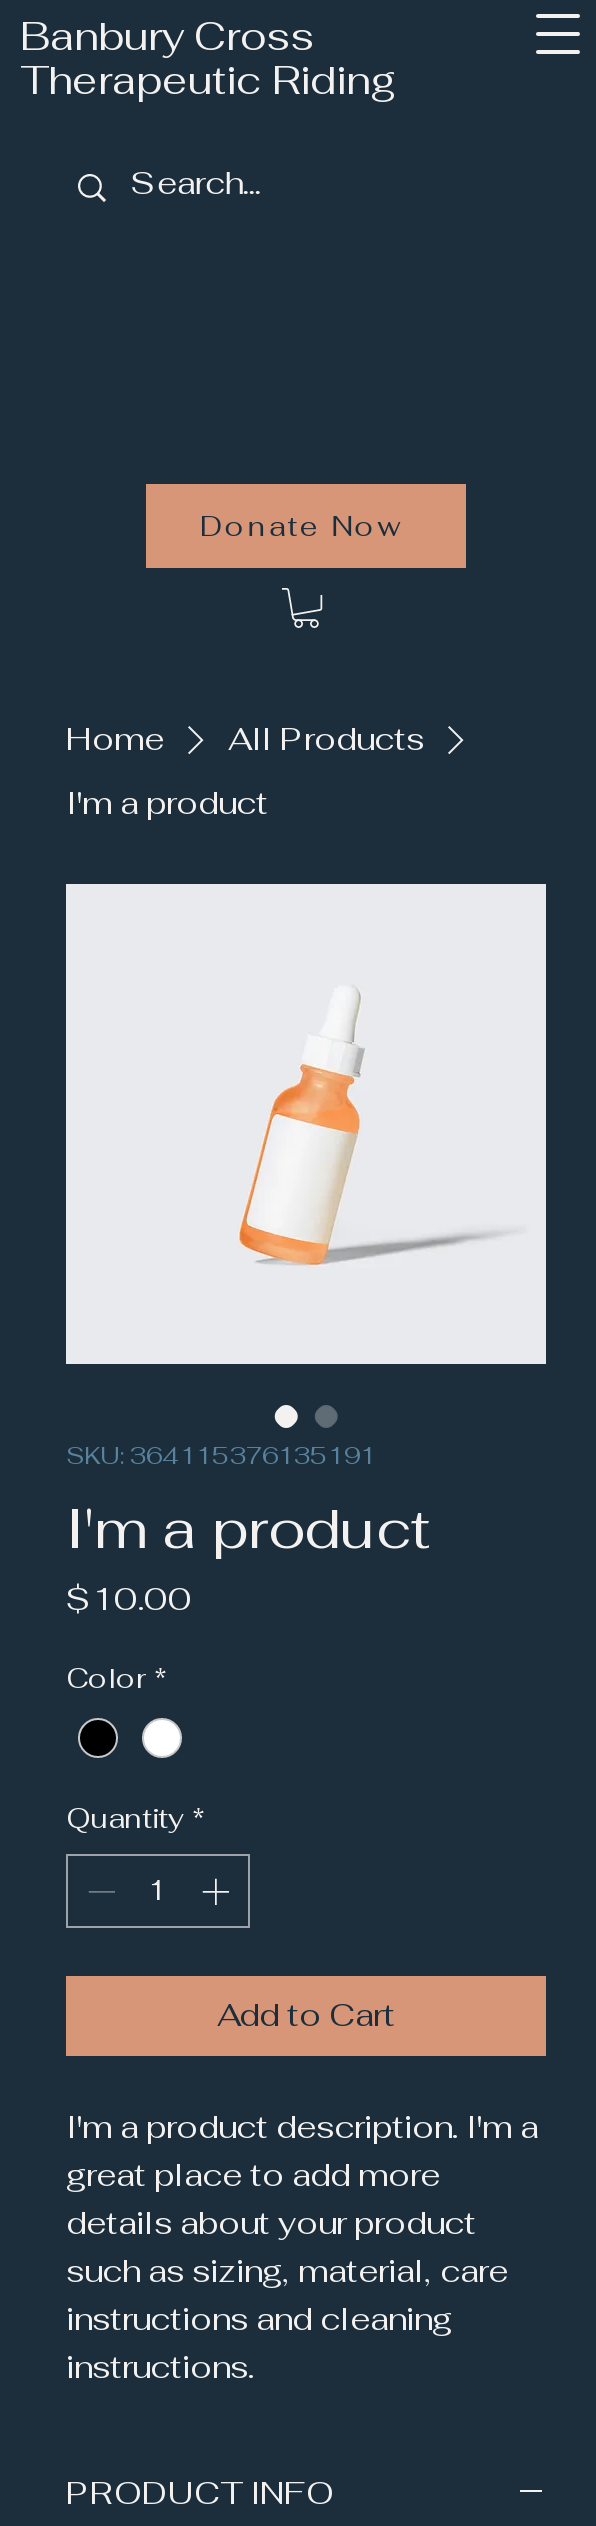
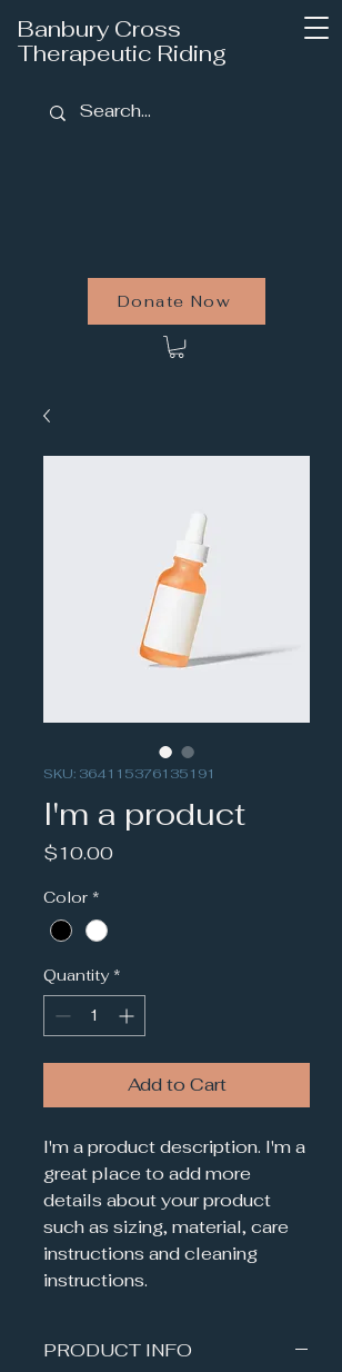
- Home
- All Products
- I'm a product
